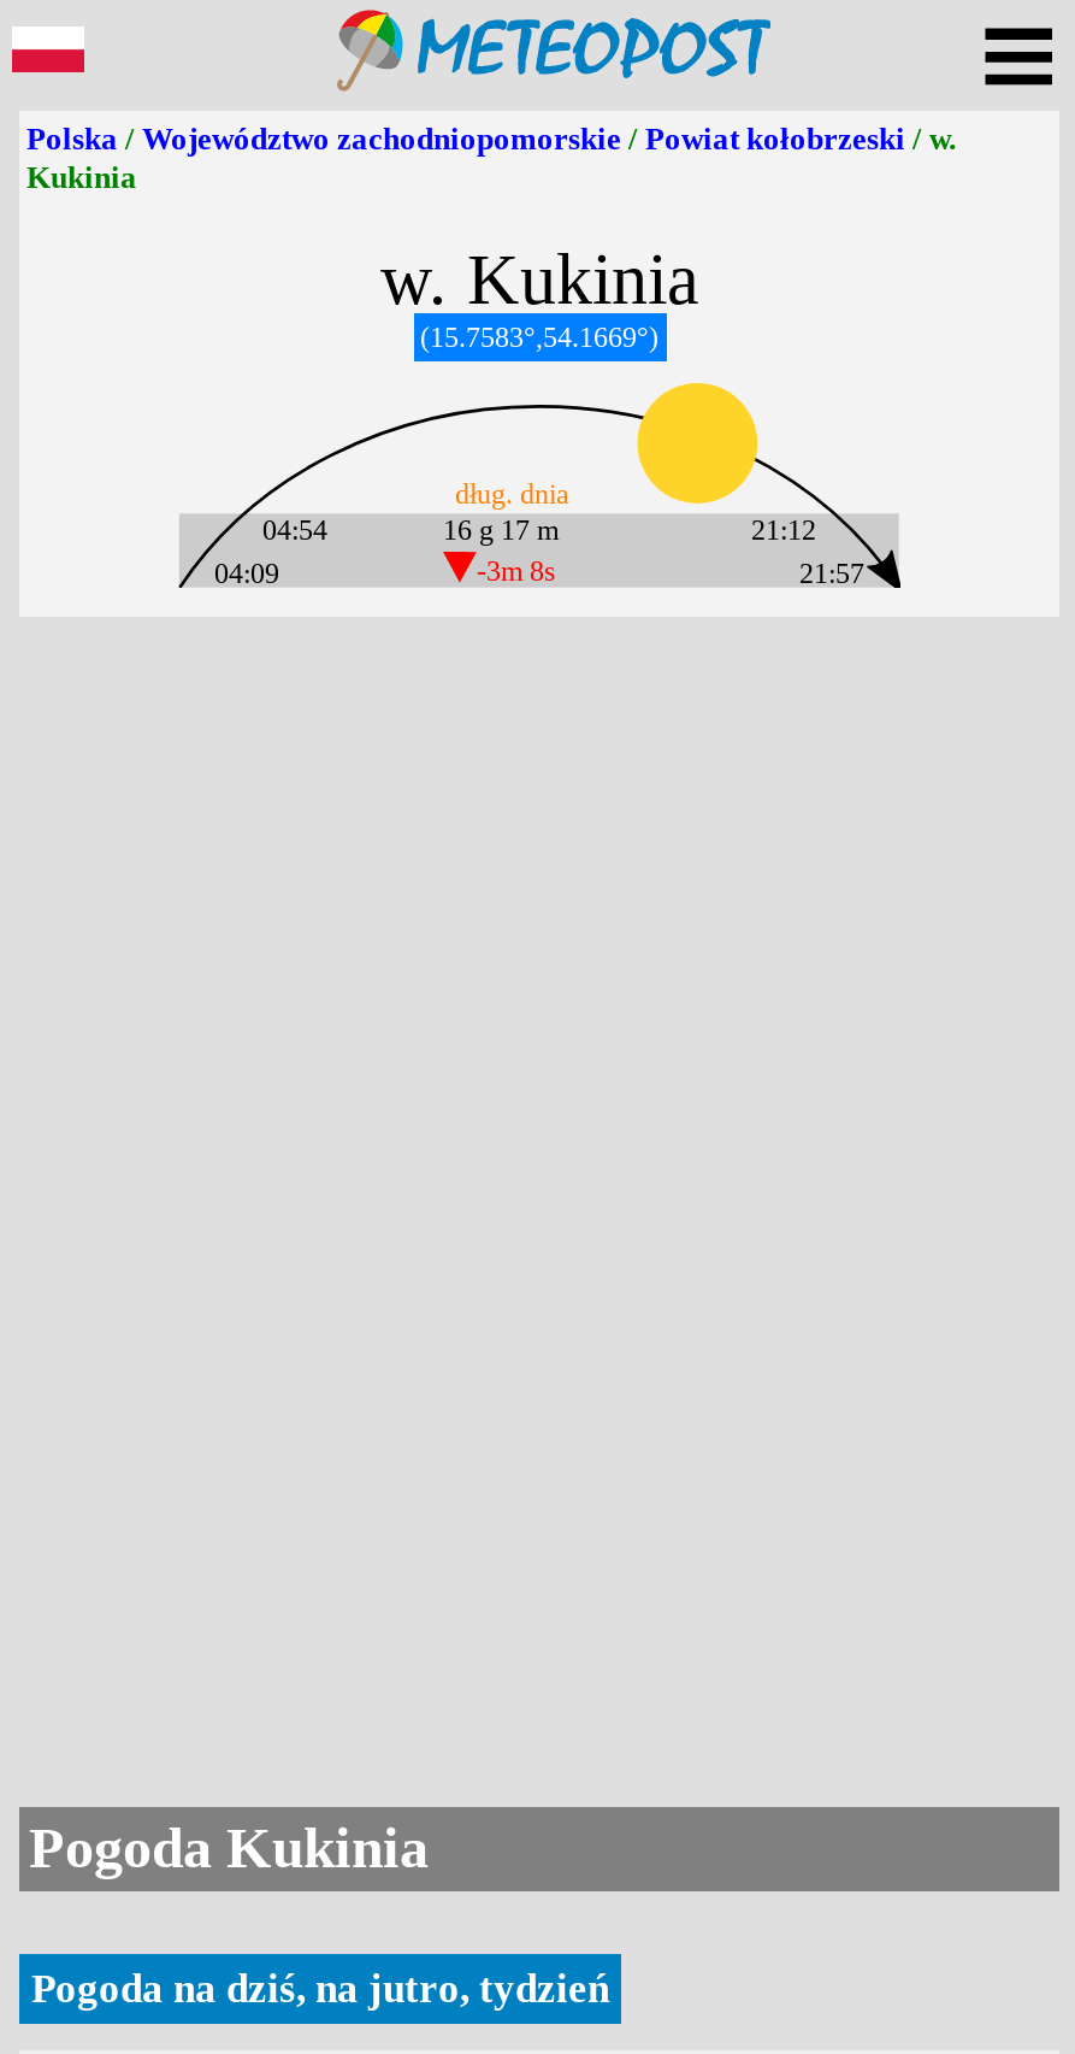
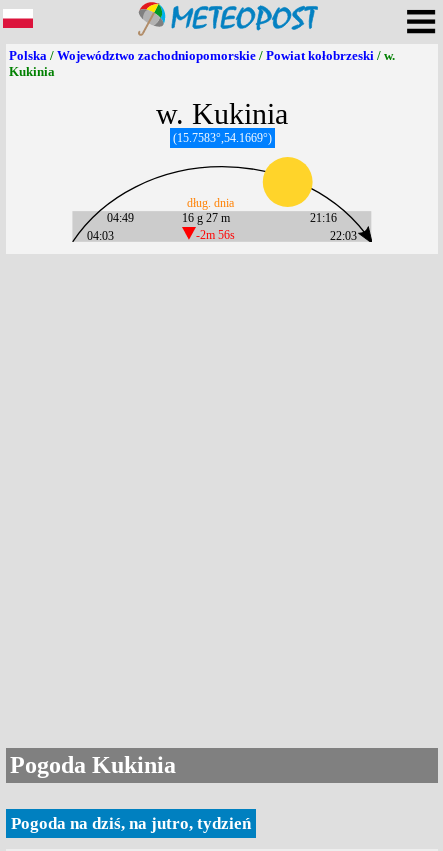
- 04:54
- 16 g 17 m
- -3m 8s
+ 04:49
+ 16 g 27 m
+ -2m 56s

- 21:12
+ 21:16

- 04:09
+ 04:03

- 21:57
+ 22:03
